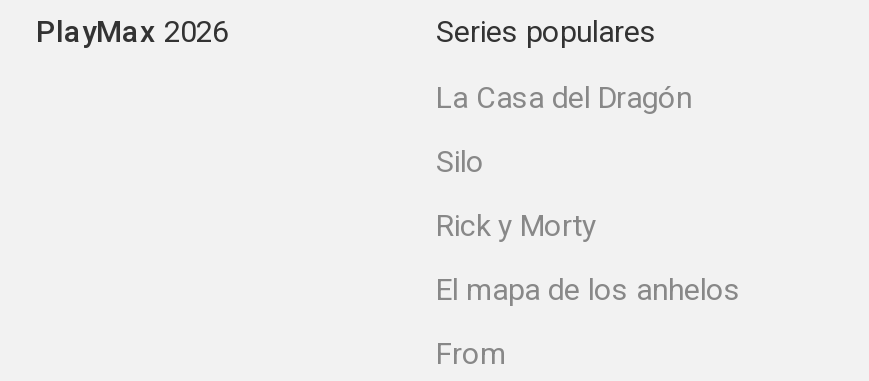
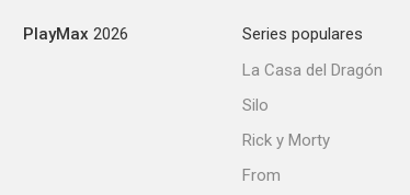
- El mapa de los anhelos
